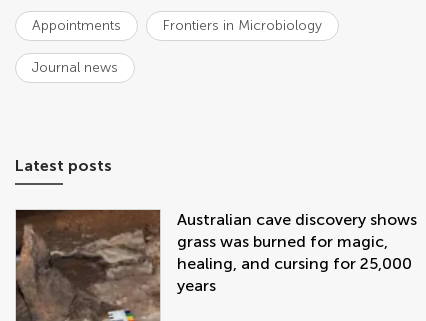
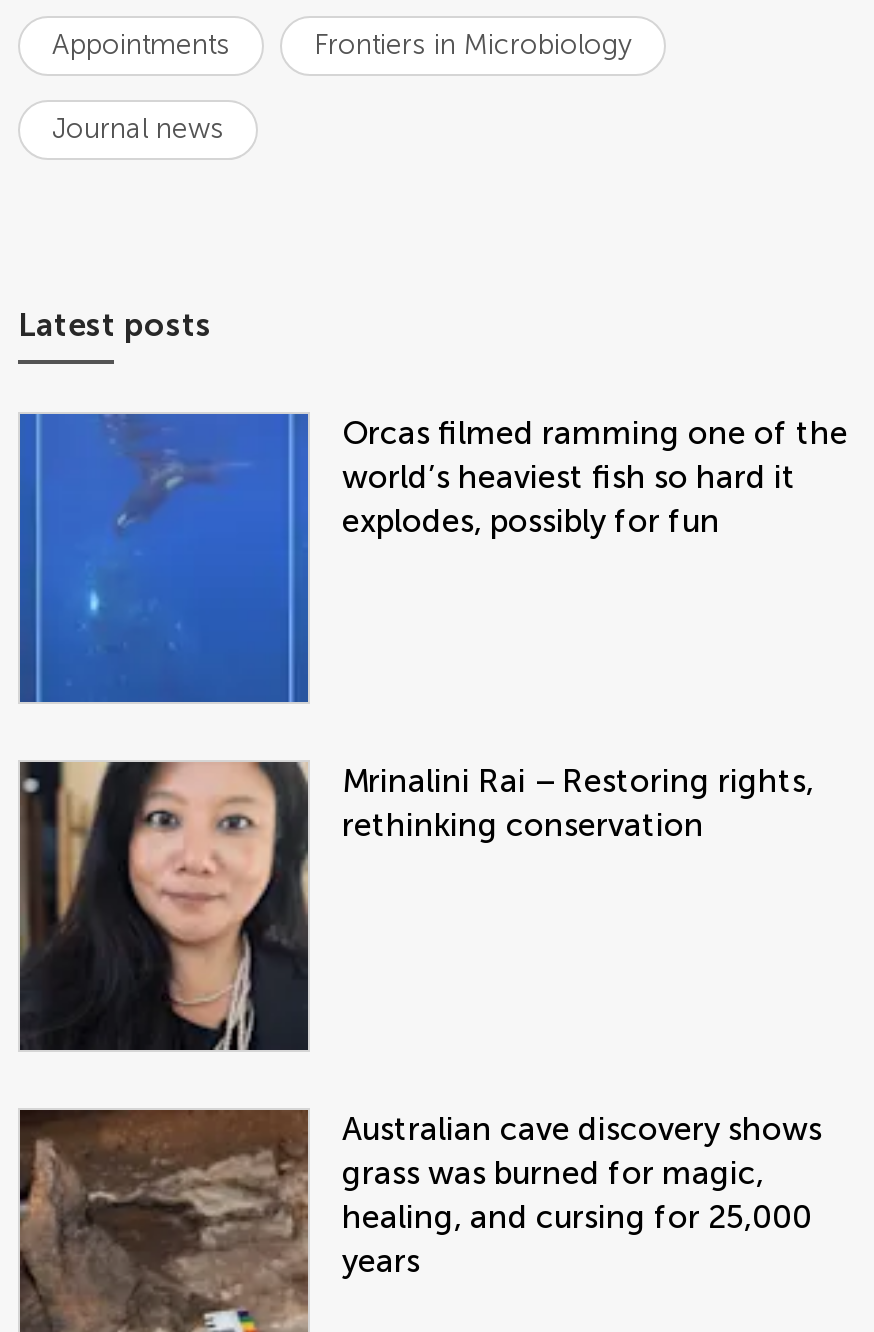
+ [image]
+ Orcas filmed ramming one of the
+ world’s heaviest fish so hard it
+ explodes, possibly for fun

+ [image]
+ Mrinalini Rai – Restoring rights,
+ rethinking conservation
